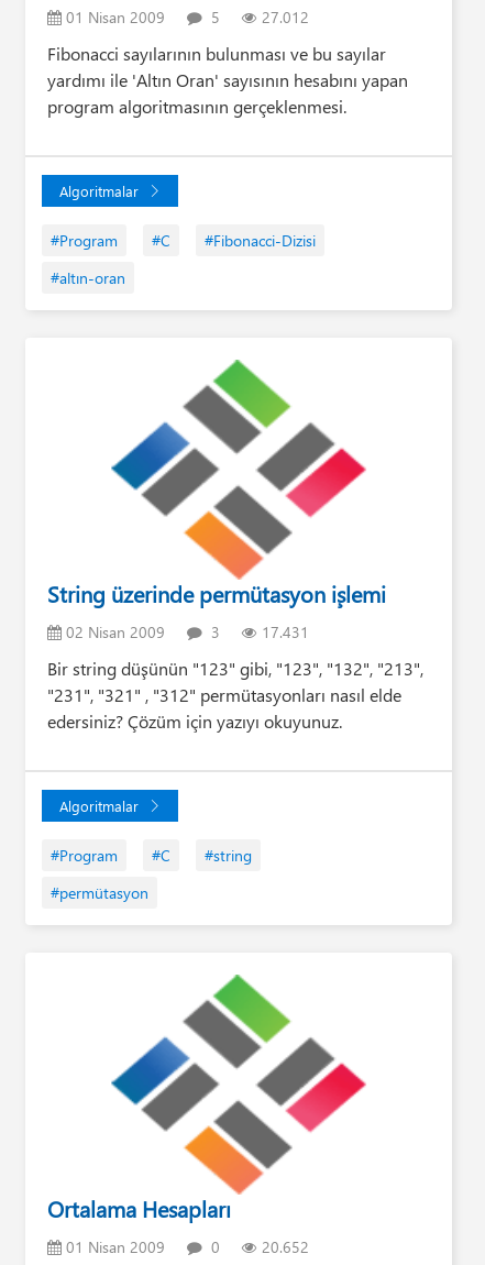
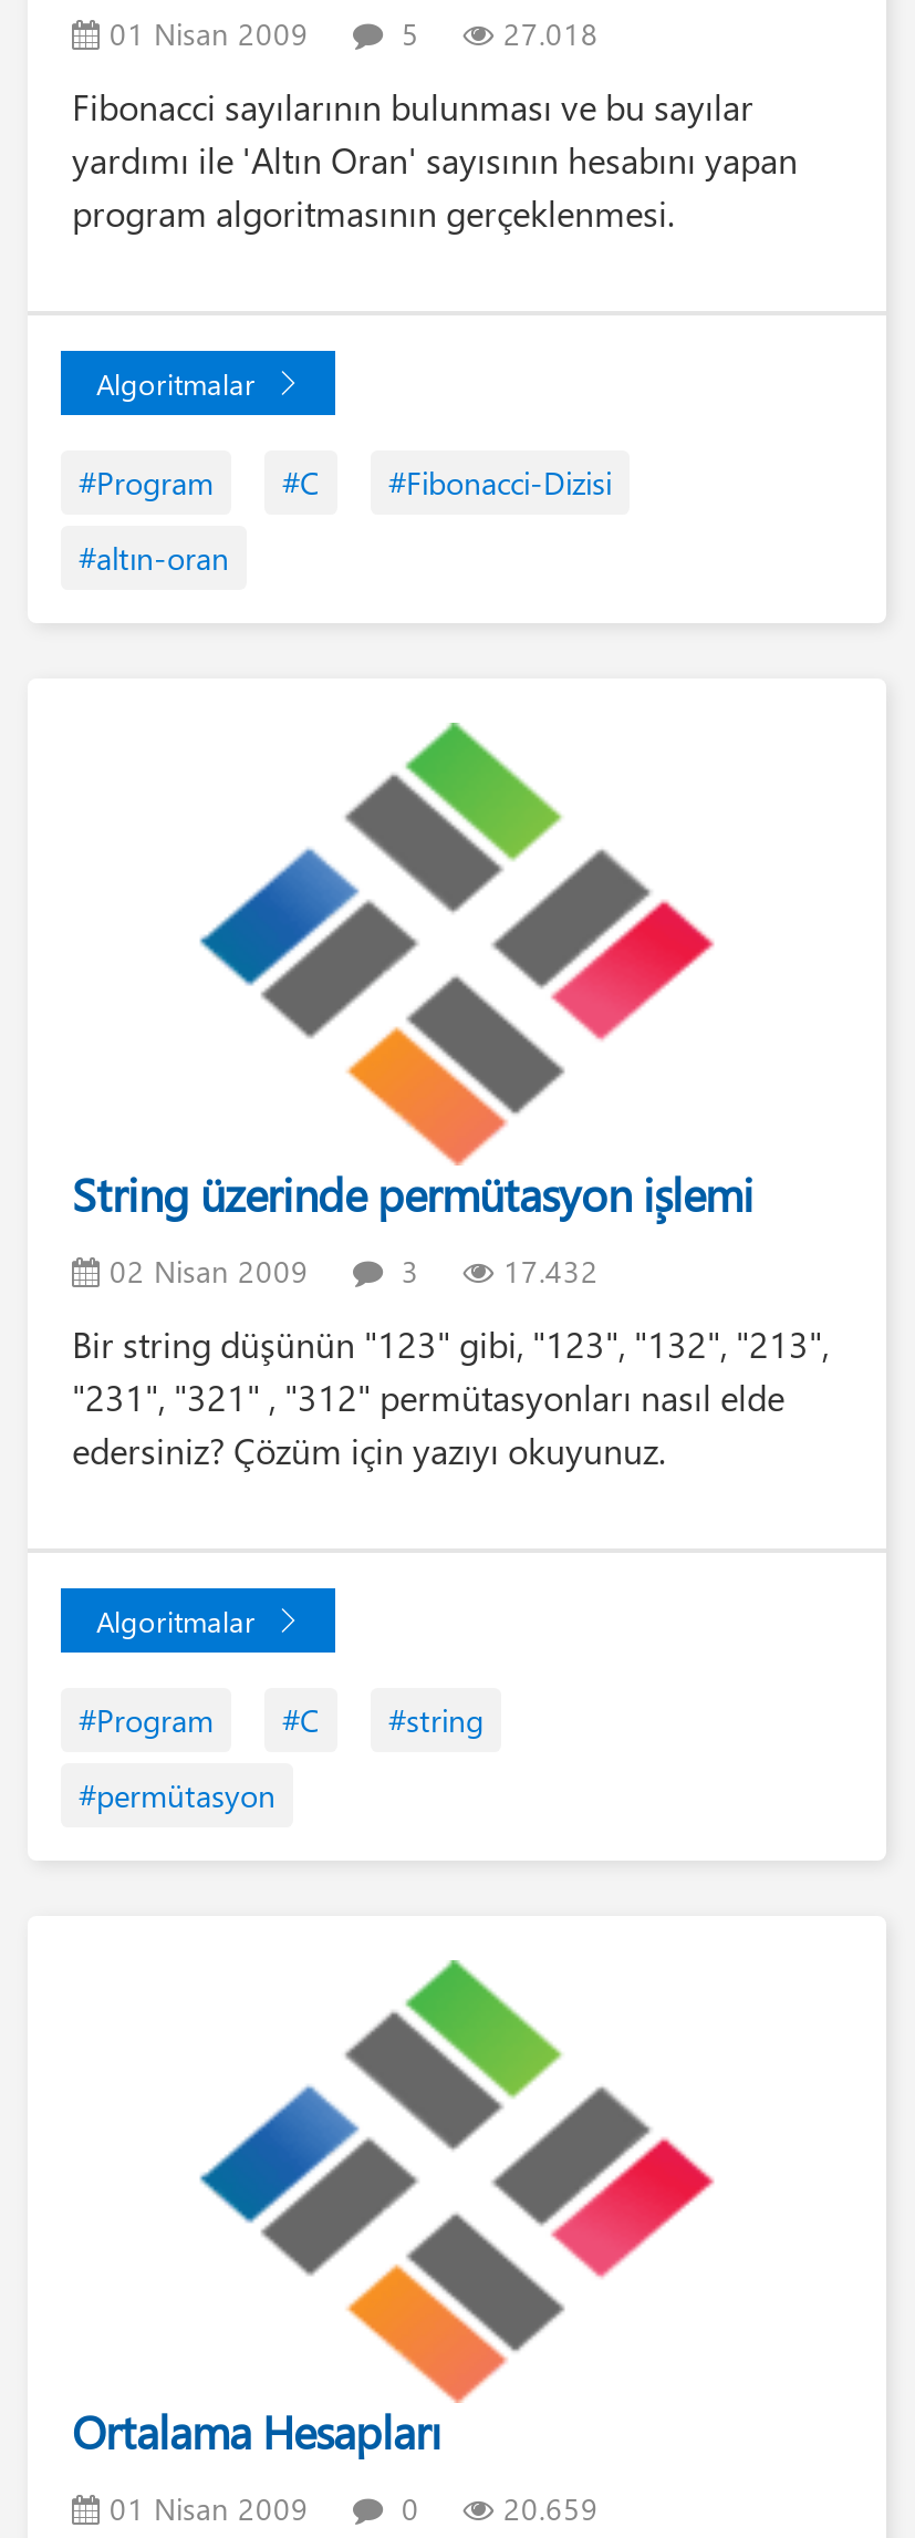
- 01 Nisan 2009 5 27.012
+ 01 Nisan 2009 5 27.018

- 02 Nisan 2009 3 17.431
+ 02 Nisan 2009 3 17.432

- 01 Nisan 2009 0 20.652
+ 01 Nisan 2009 0 20.659
